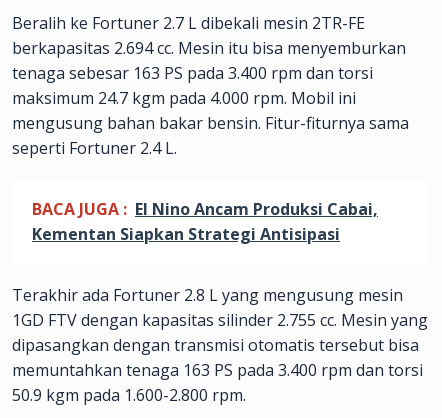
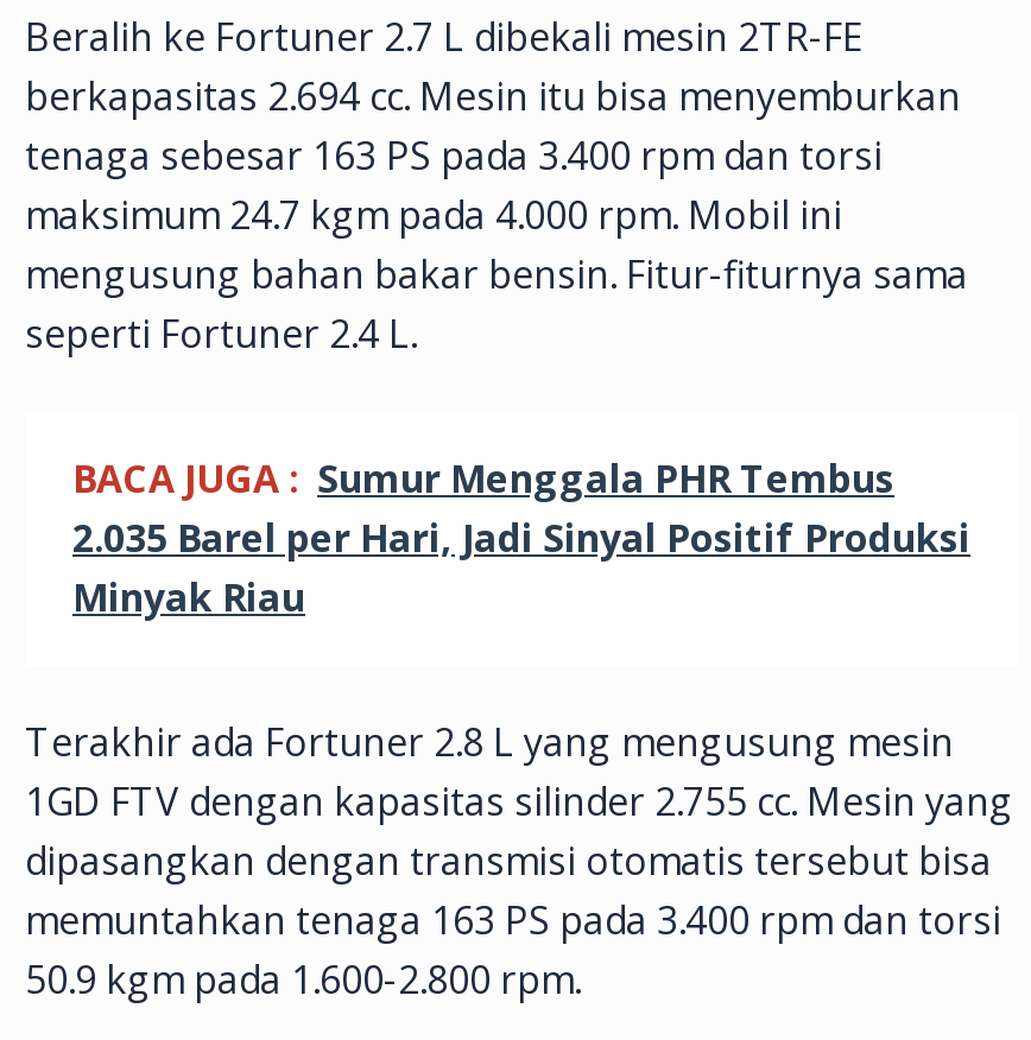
- BACA JUGA : El Nino Ancam Produksi Cabai,
- Kementan Siapkan Strategi Antisipasi
+ BACA JUGA : Sumur Menggala PHR Tembus
+ 2.035 Barel per Hari, Jadi Sinyal Positif Produksi
+ Minyak Riau
